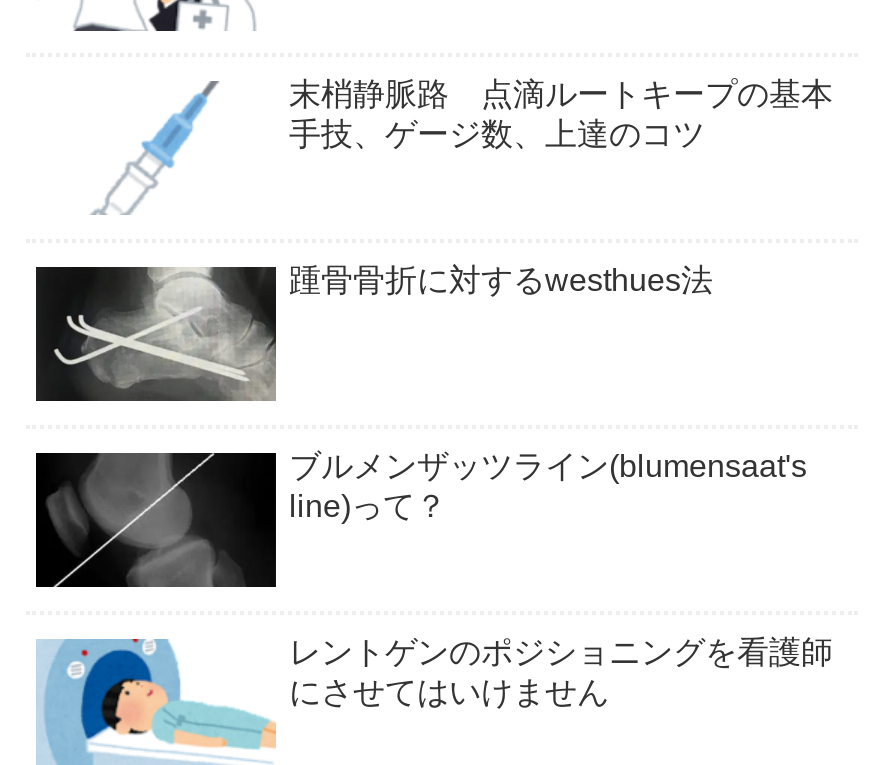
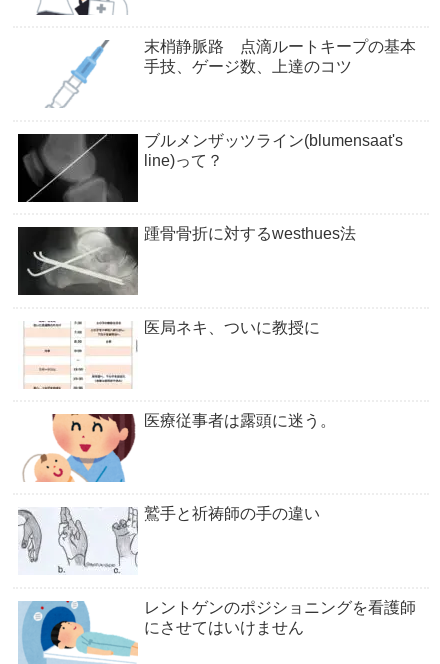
moved down: [image] | 踵骨骨折に対するwesthues法

moved up: ブルメンザッツライン(blumensaat's | line)って？

+ [image]
+ 医療従事者は露頭に迷う。

+ [image]
+ 鷲手と祈祷師の手の違い

+ [image]
+ 医局ネキ、ついに教授に
